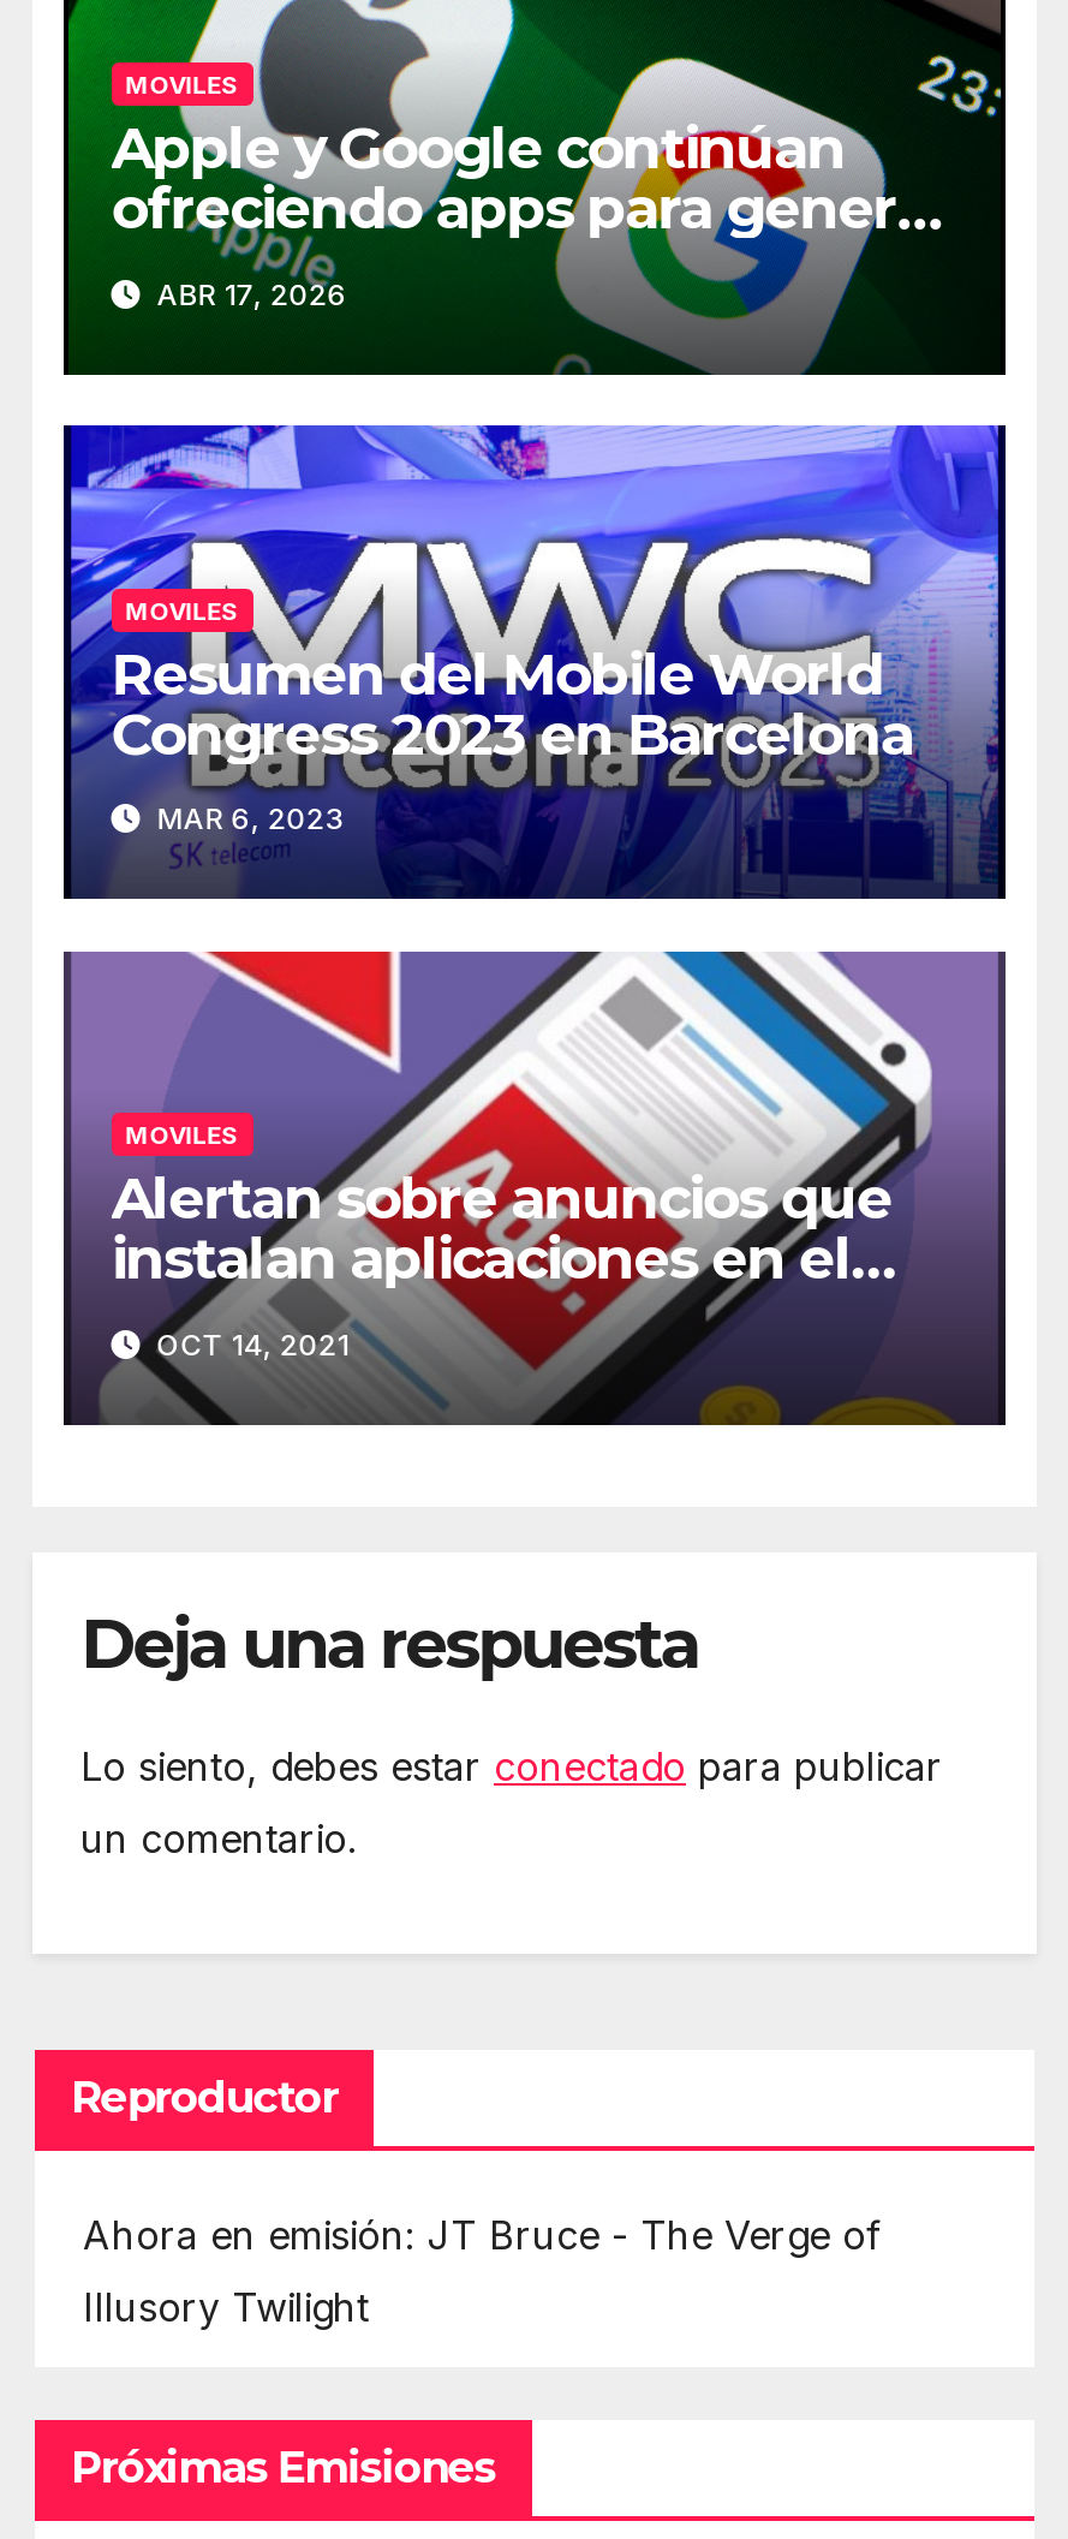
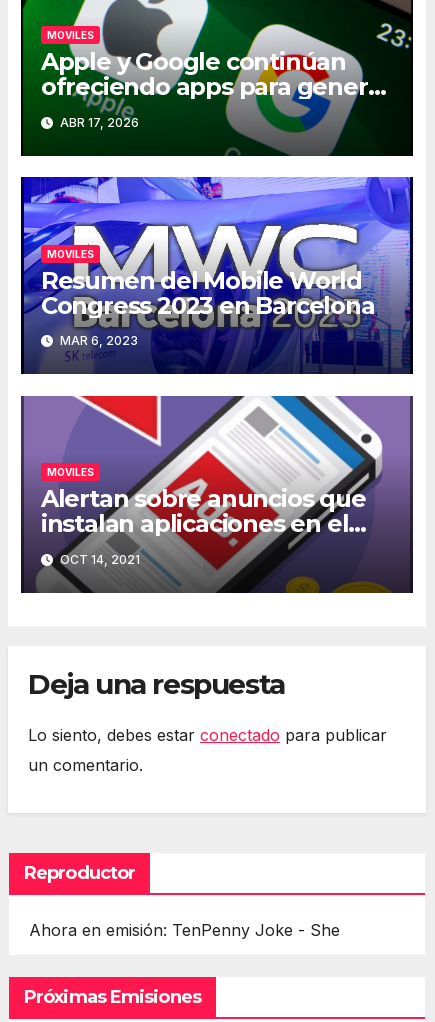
- Ahora en emisión: JT Bruce - The Verge of
- Illusory Twilight
+ Ahora en emisión: TenPenny Joke - She
